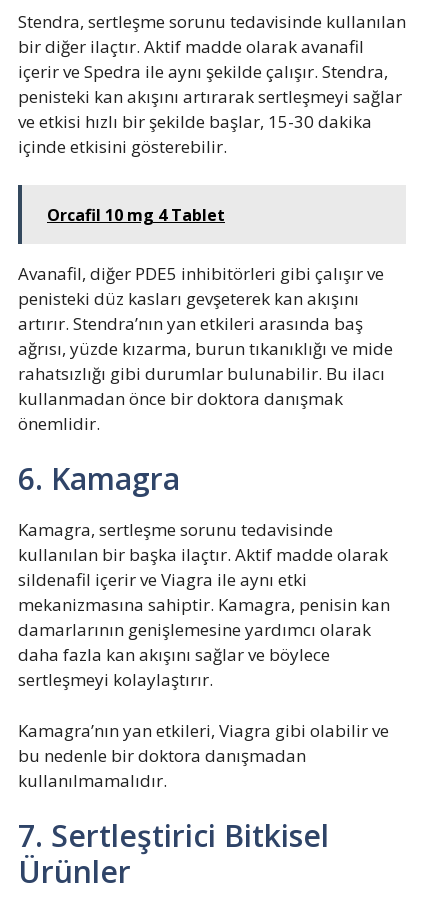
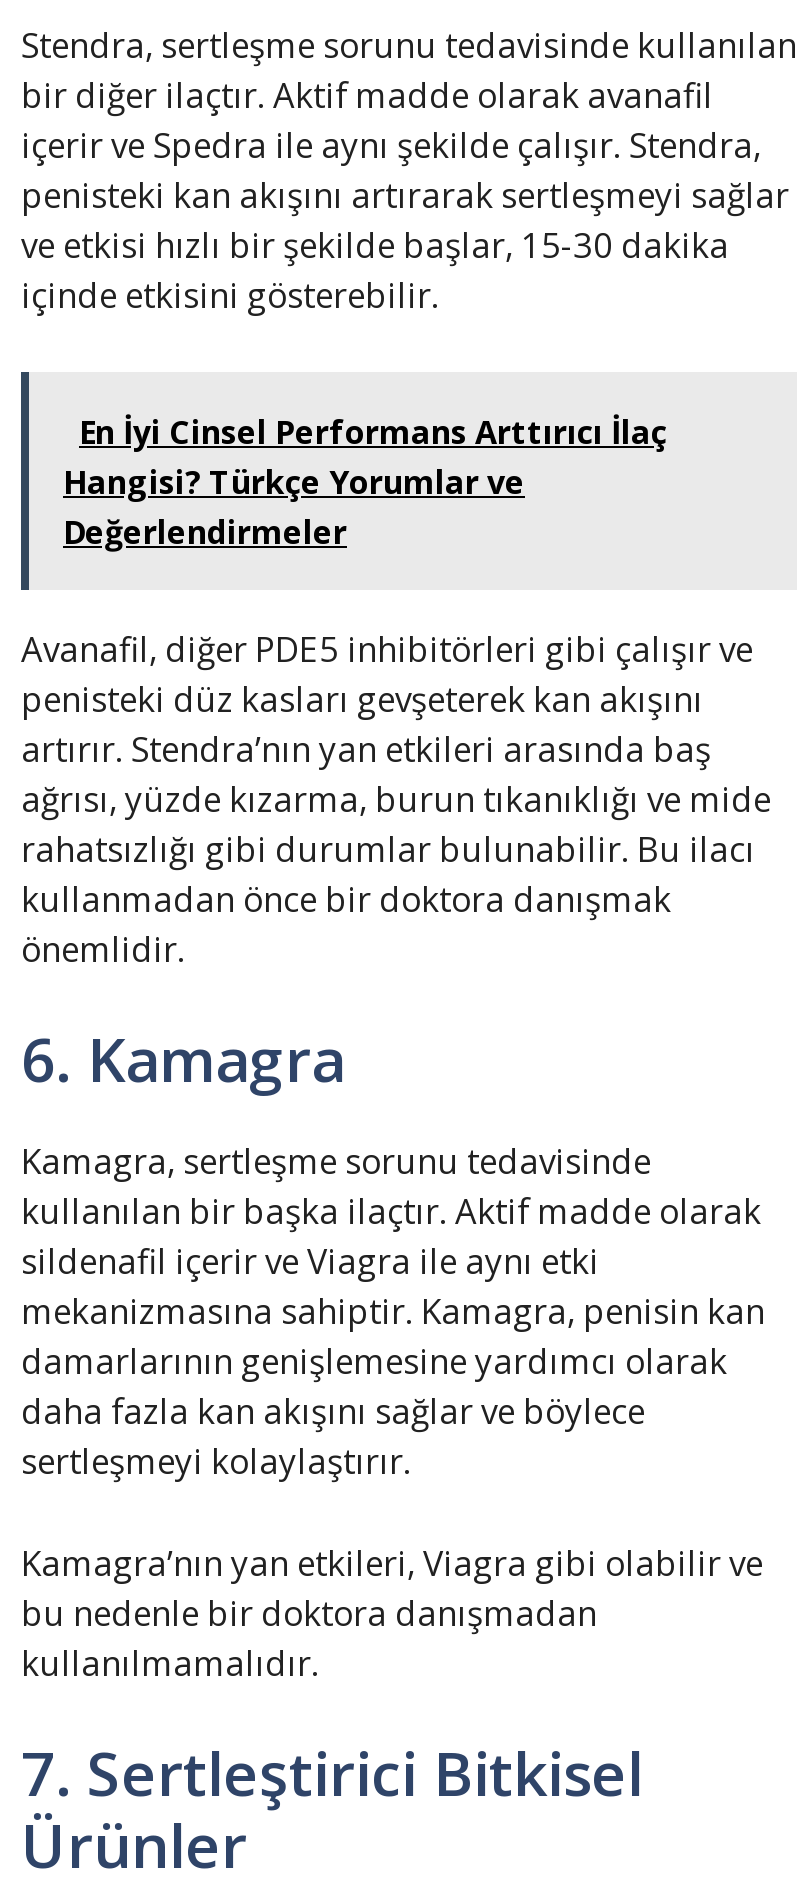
- Orcafil 10 mg 4 Tablet
+ En İyi Cinsel Performans Arttırıcı İlaç
+ Hangisi? Türkçe Yorumlar ve
+ Değerlendirmeler
